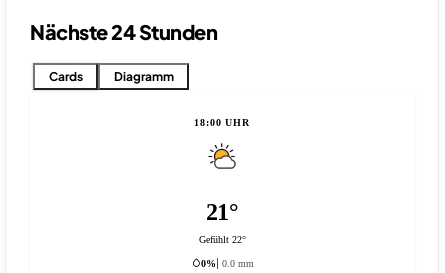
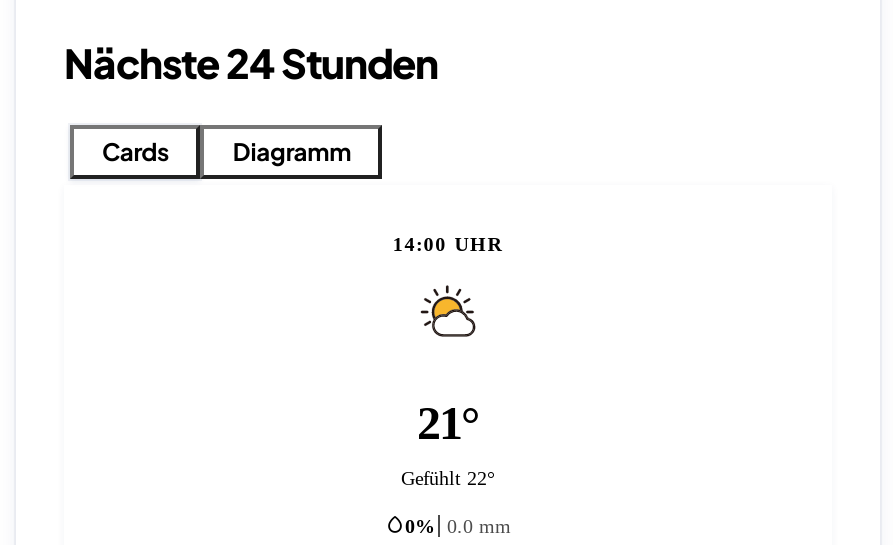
- 18:00 UHR
+ 14:00 UHR
